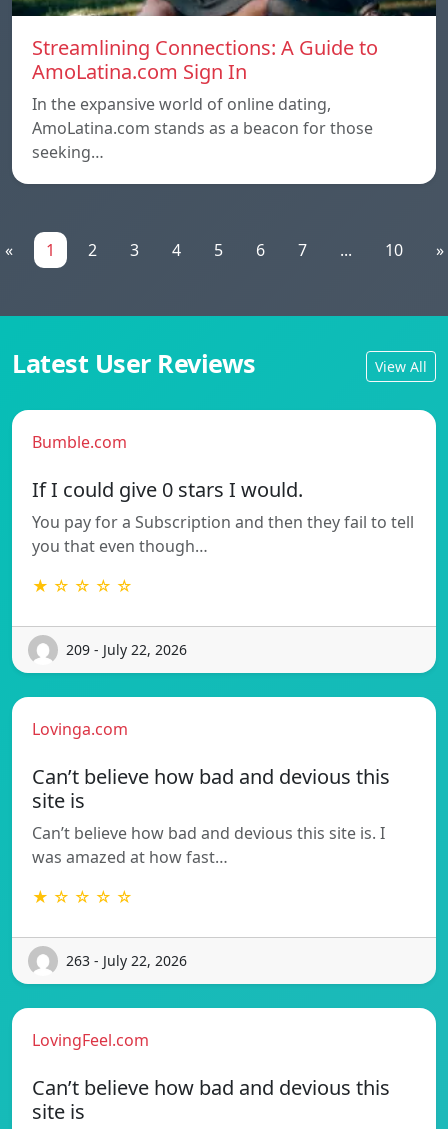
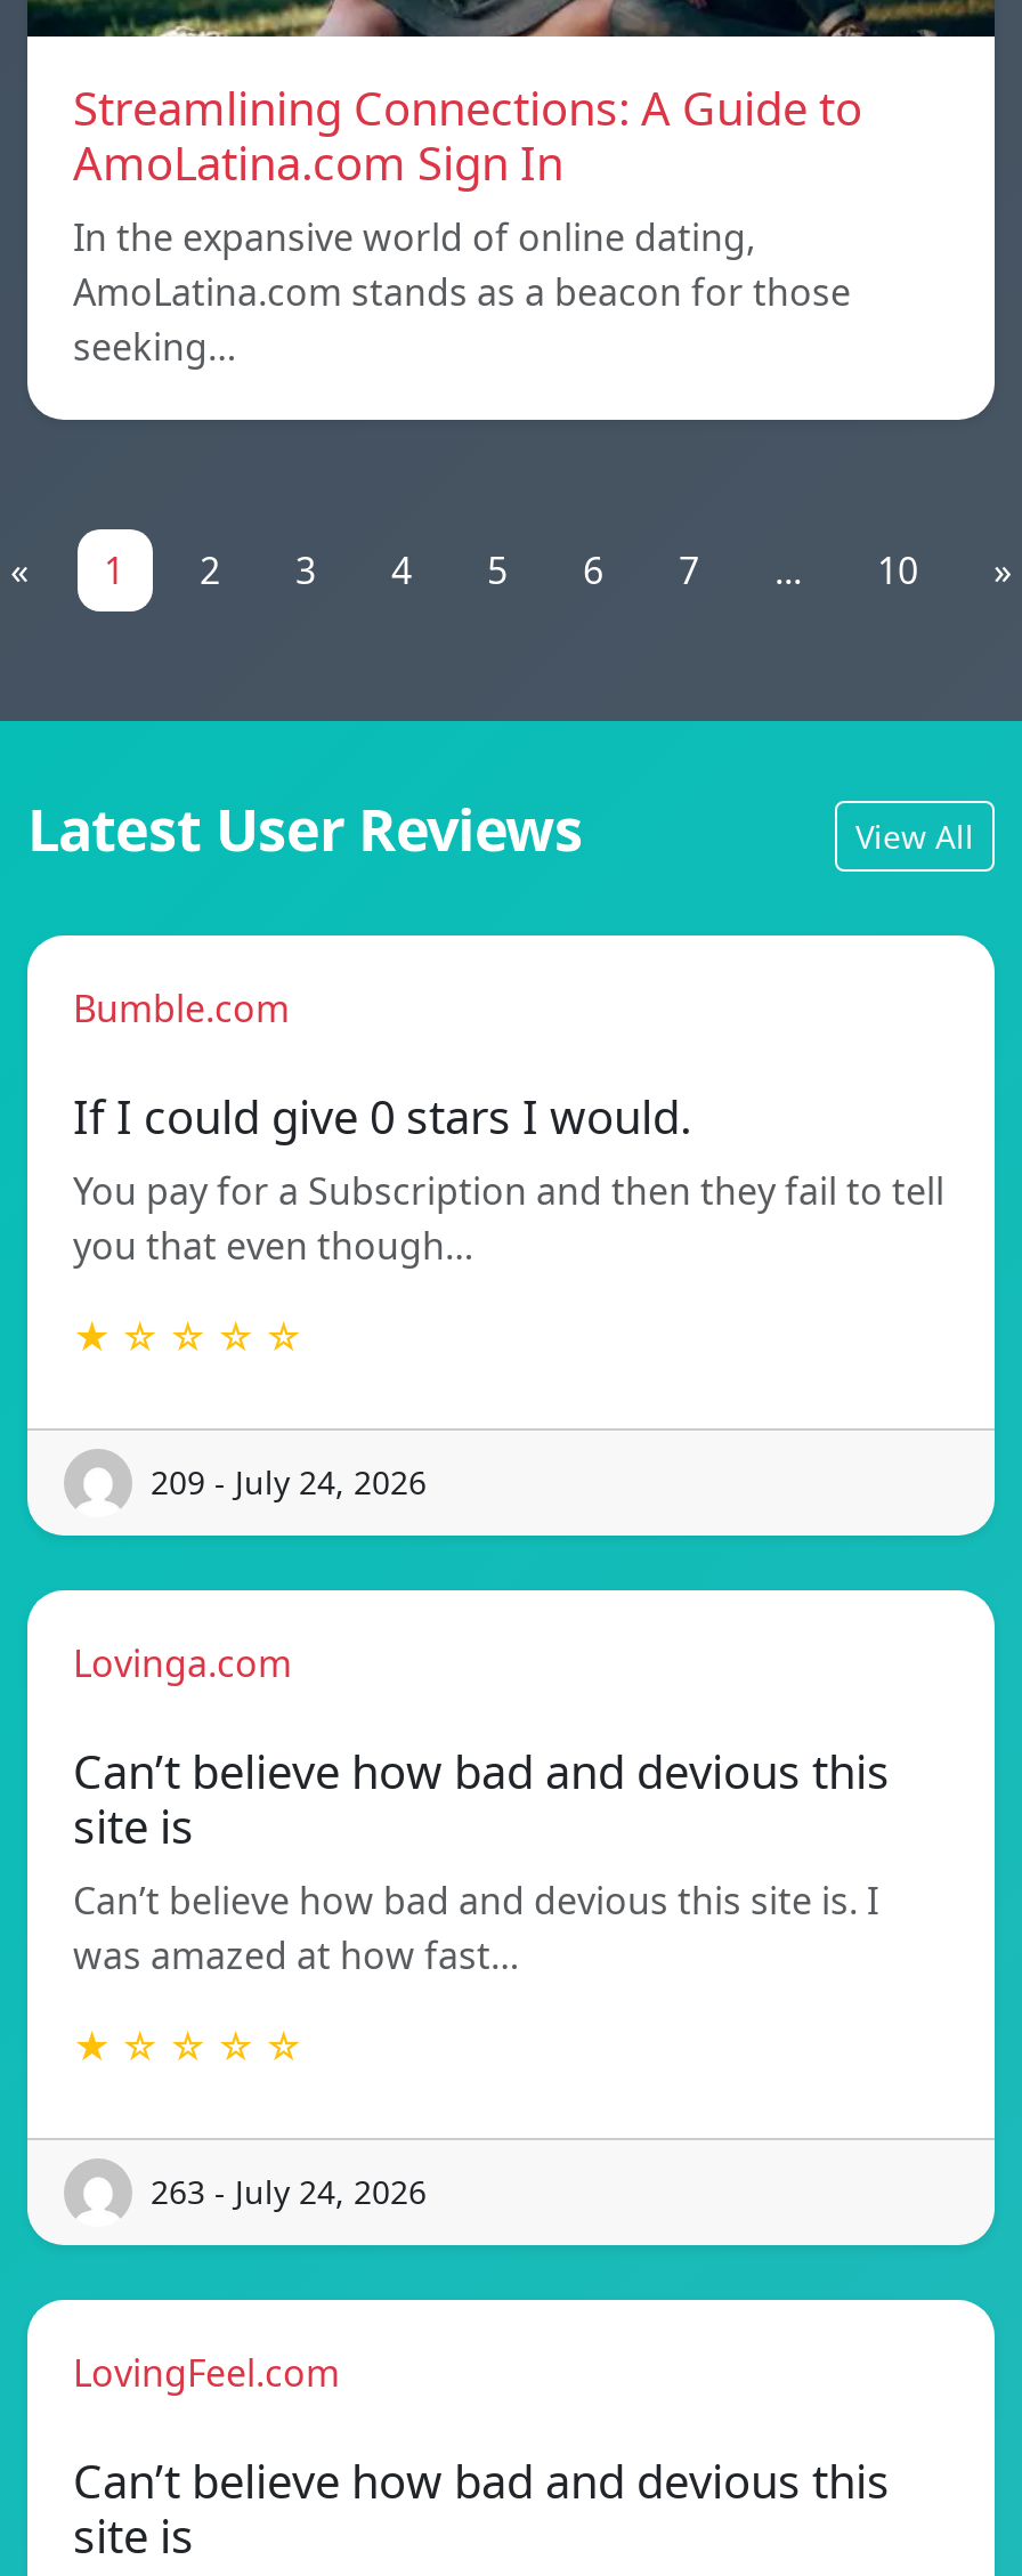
- 209 - July 22, 2026
+ 209 - July 24, 2026

- 263 - July 22, 2026
+ 263 - July 24, 2026
